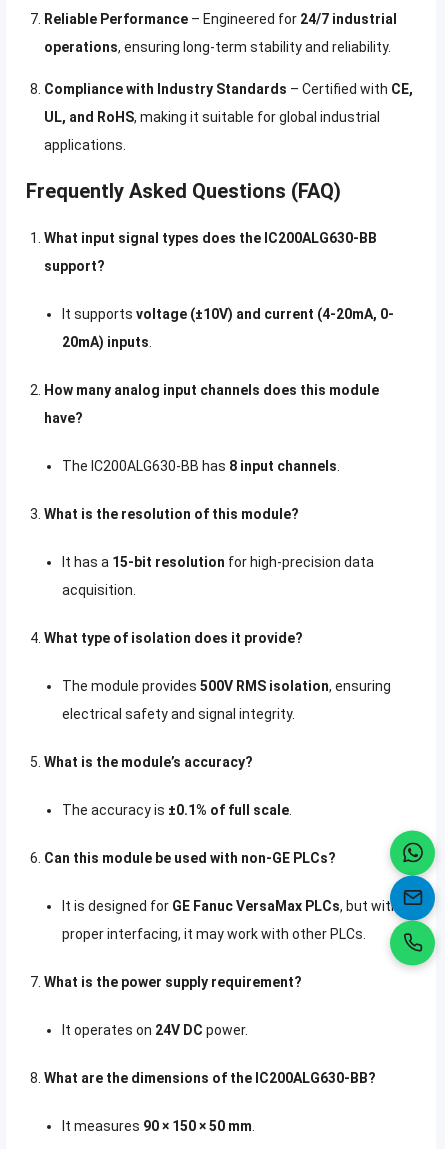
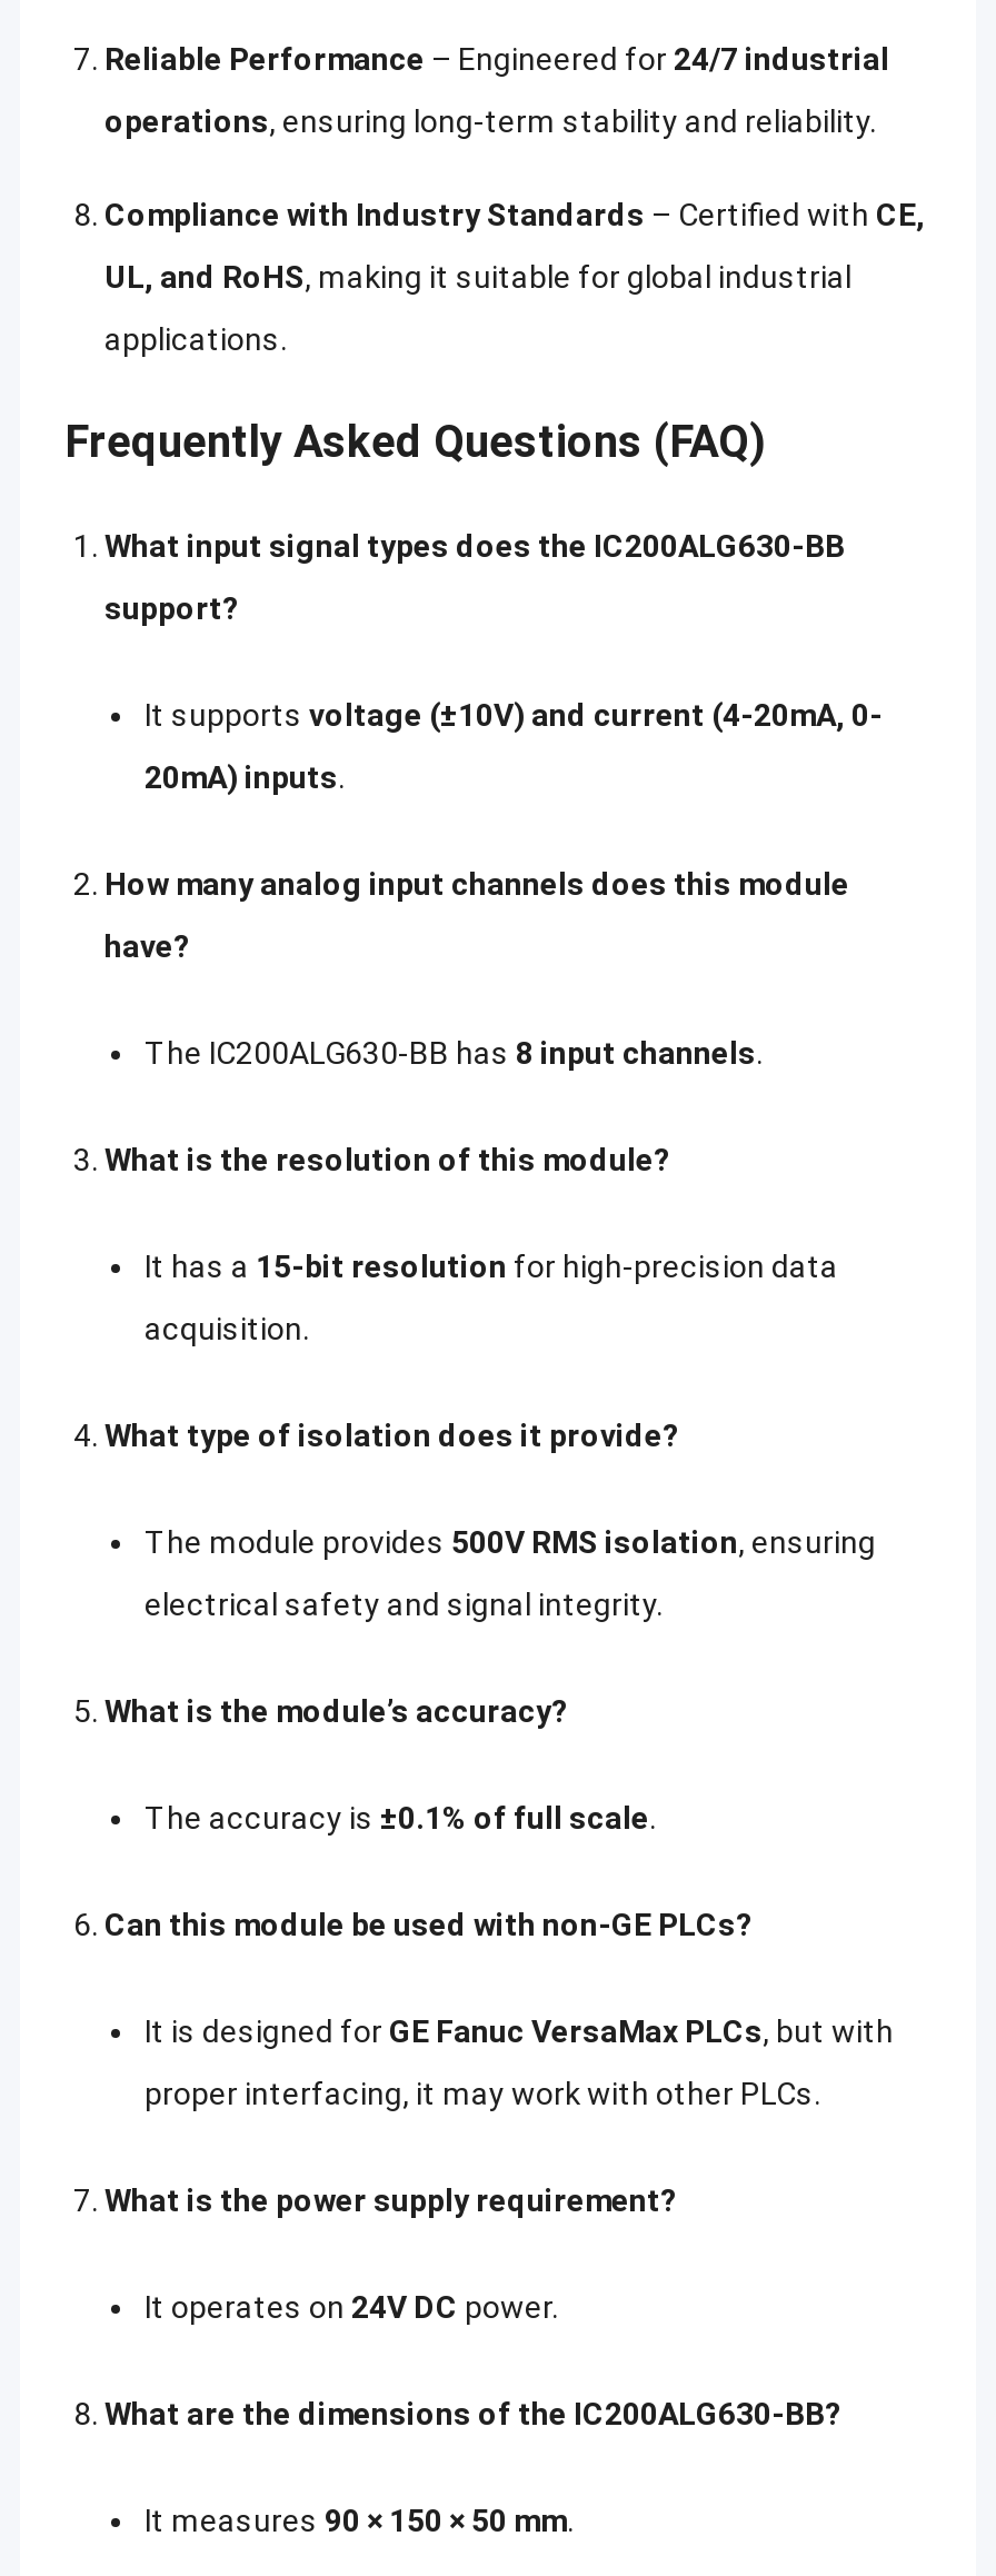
- [image]
